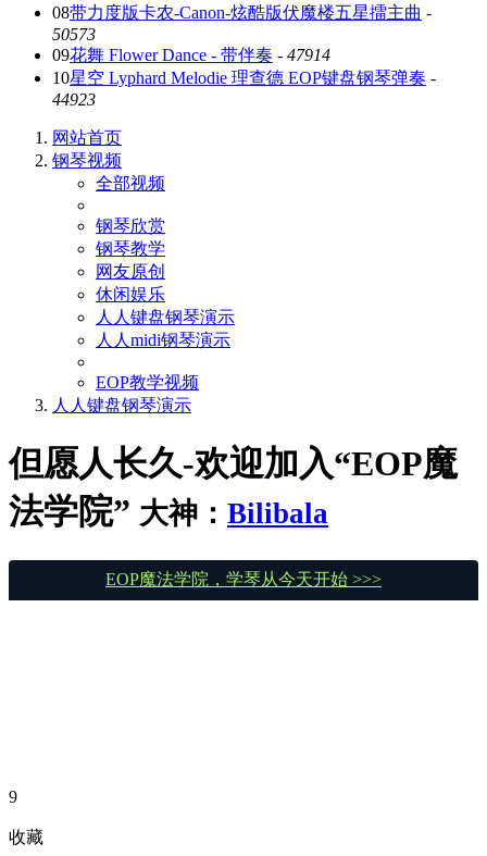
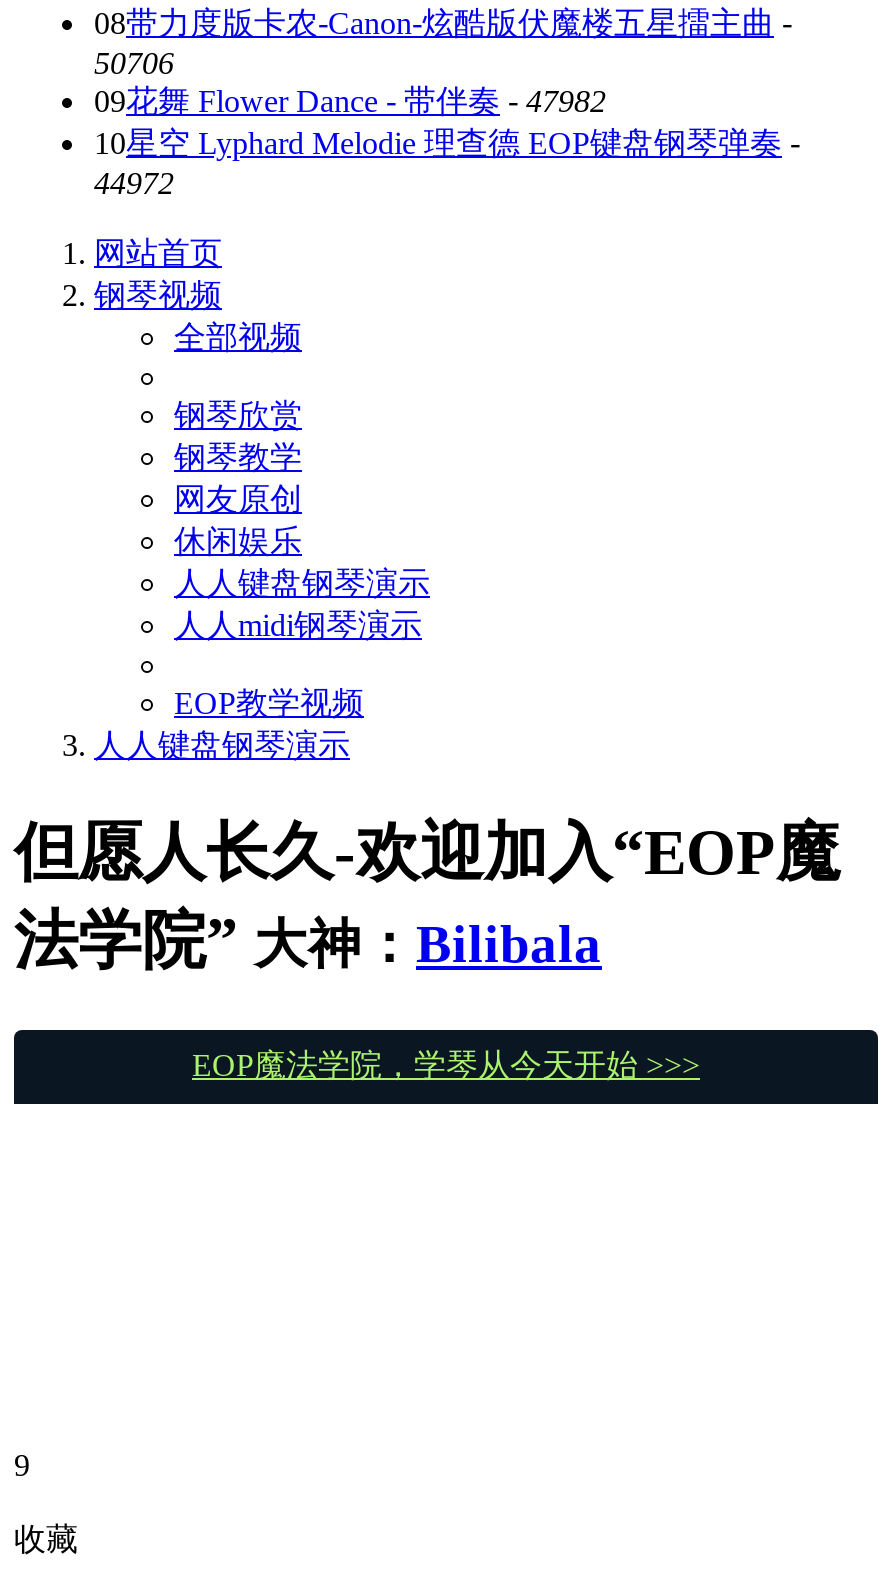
- 50573
+ 50706

- 09花舞 Flower Dance - 带伴奏- 47914
+ 09花舞 Flower Dance - 带伴奏- 47982

- 44923
+ 44972
